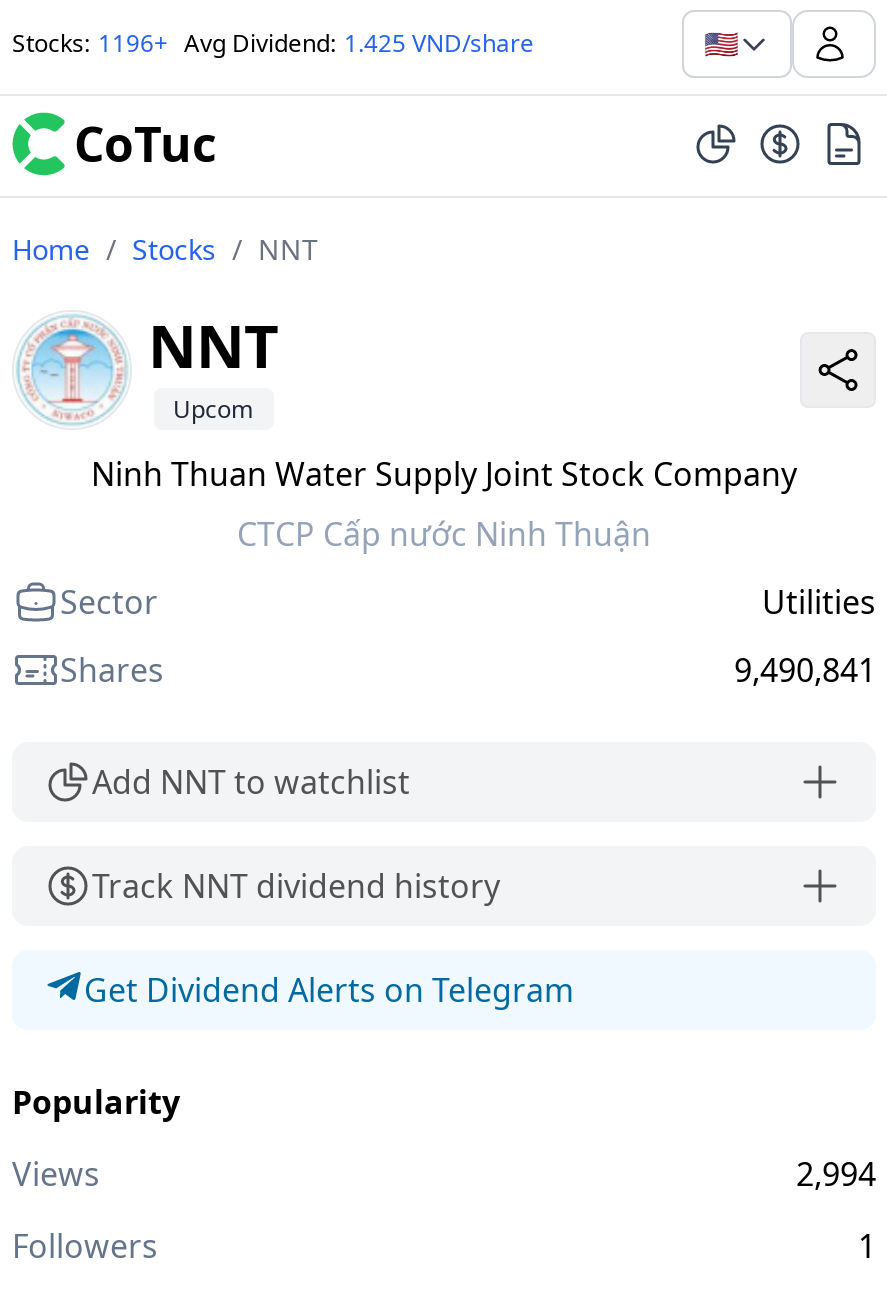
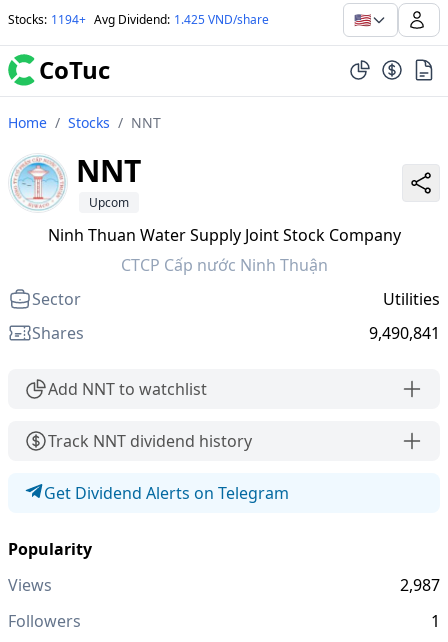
- Stocks: 1196+ Avg Dividend: 1.425 VND/share
+ Stocks: 1194+ Avg Dividend: 1.425 VND/share

- 2,994
+ 2,987
